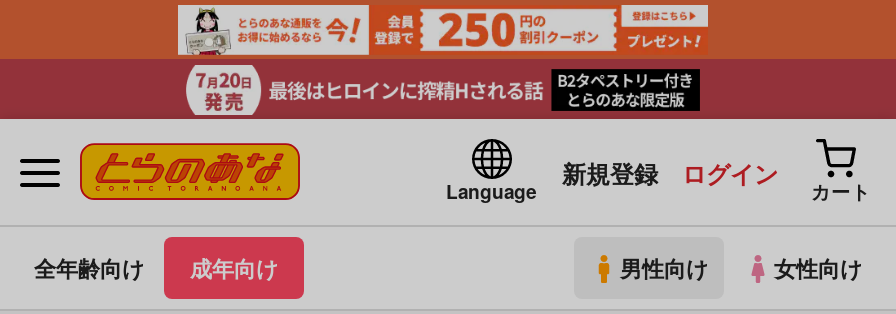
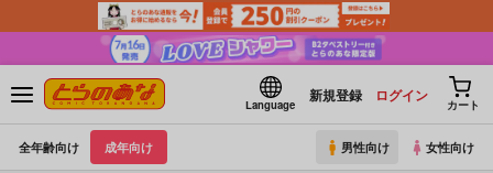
- [image]
+ [image]
